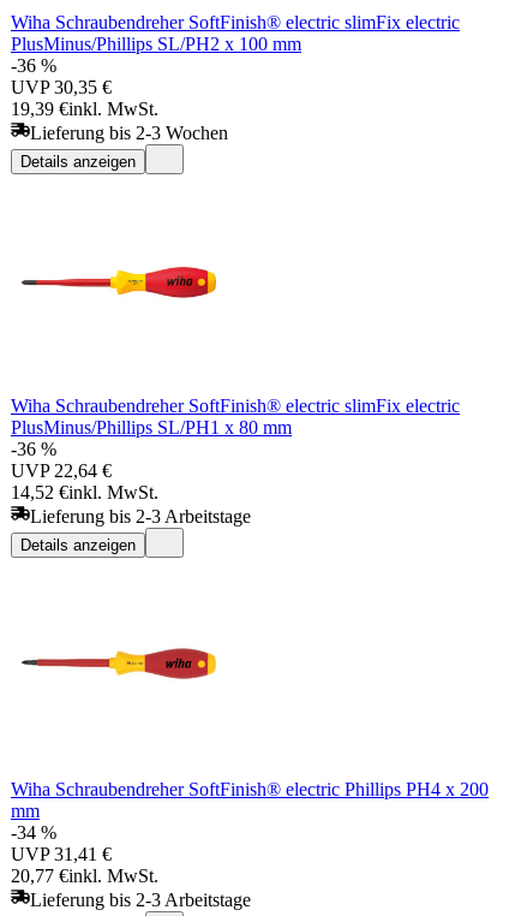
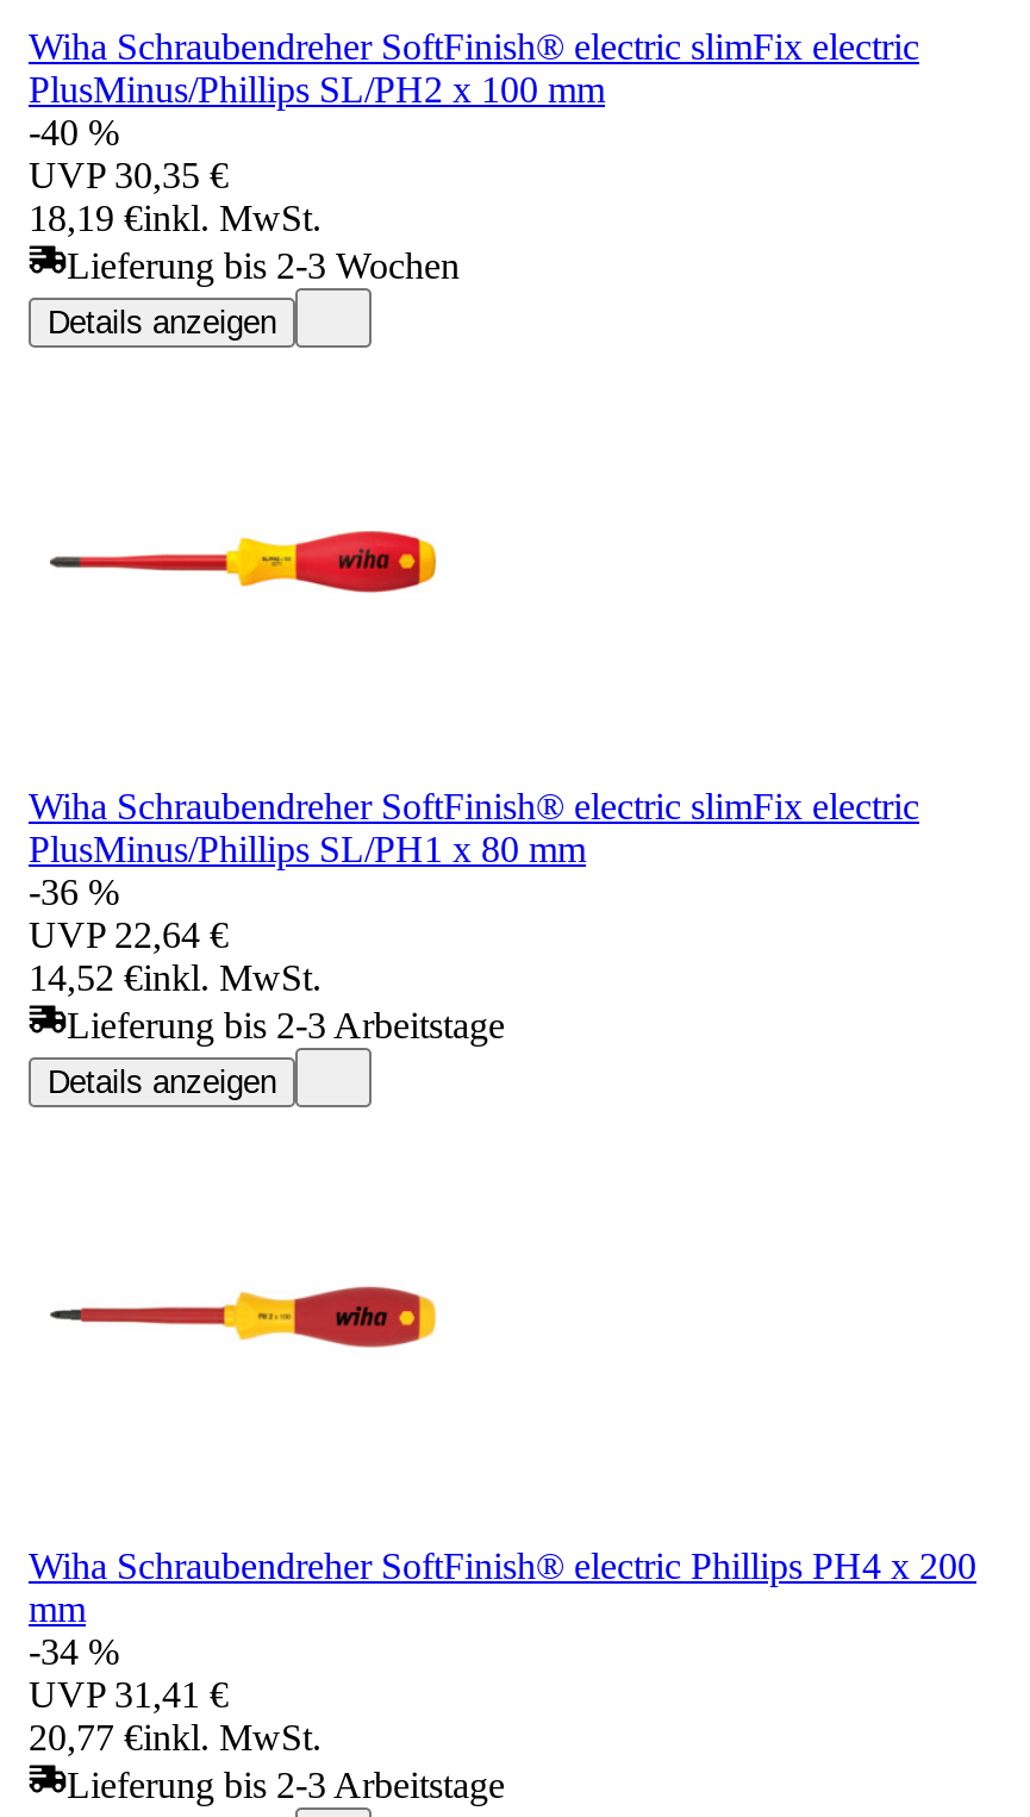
- -36 %
+ -40 %

- 19,39 €inkl. MwSt.
+ 18,19 €inkl. MwSt.
